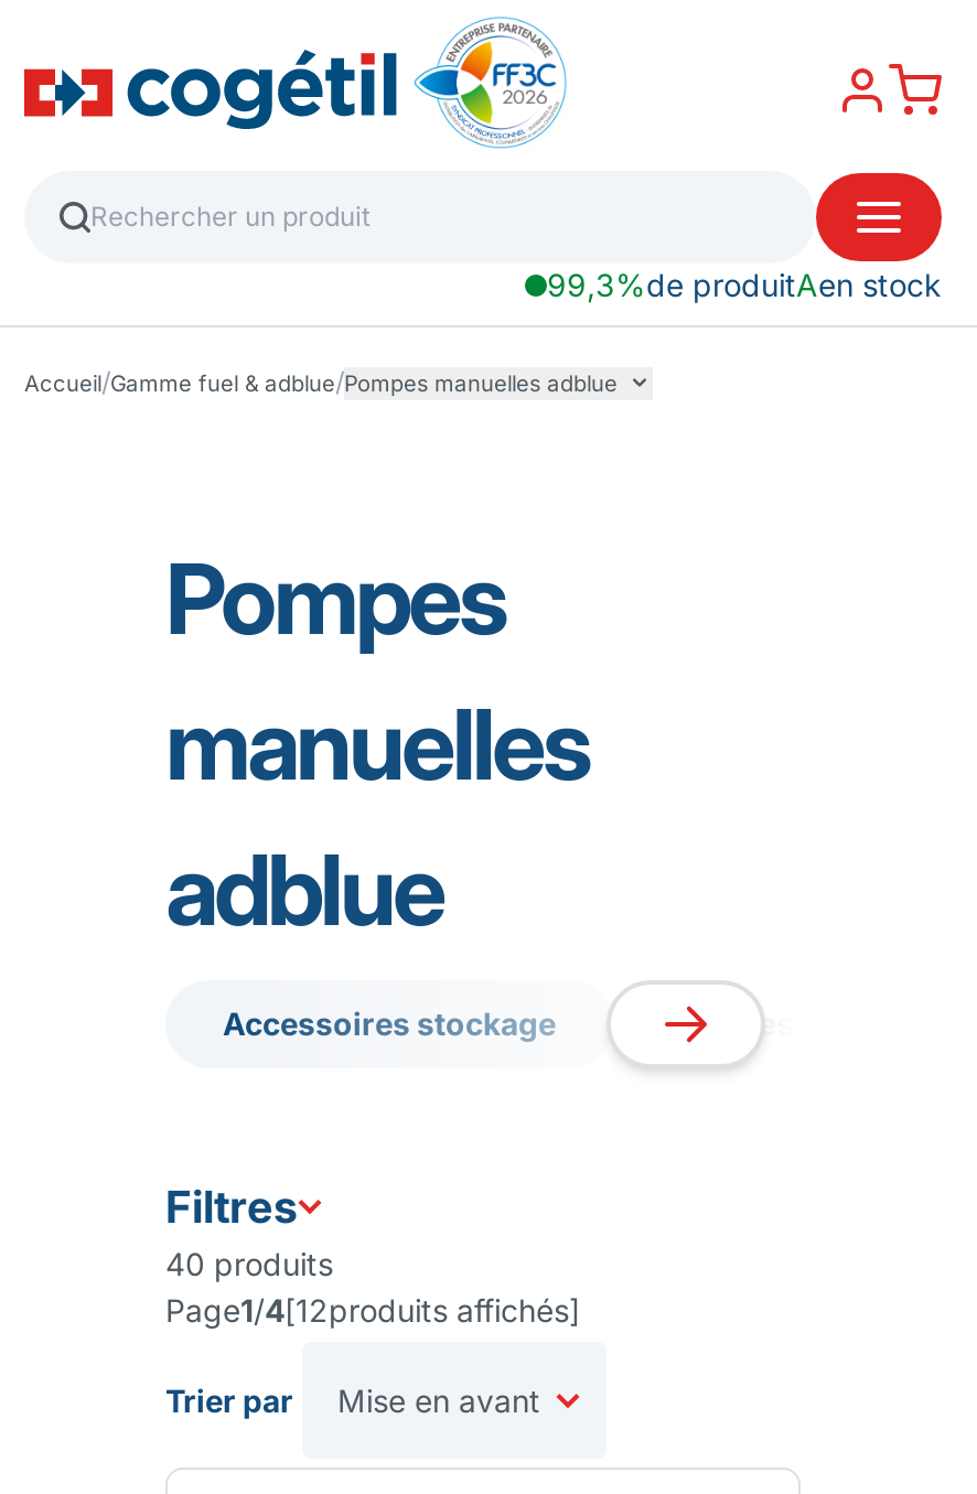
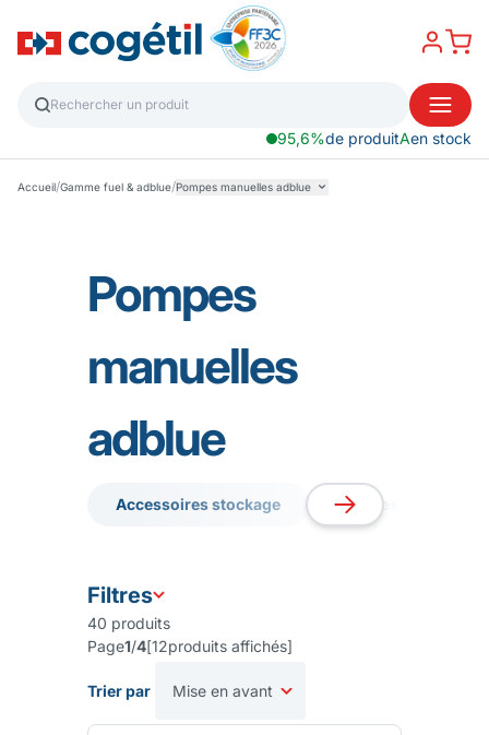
- 99,3%de produitAen stock
+ 95,6%de produitAen stock
